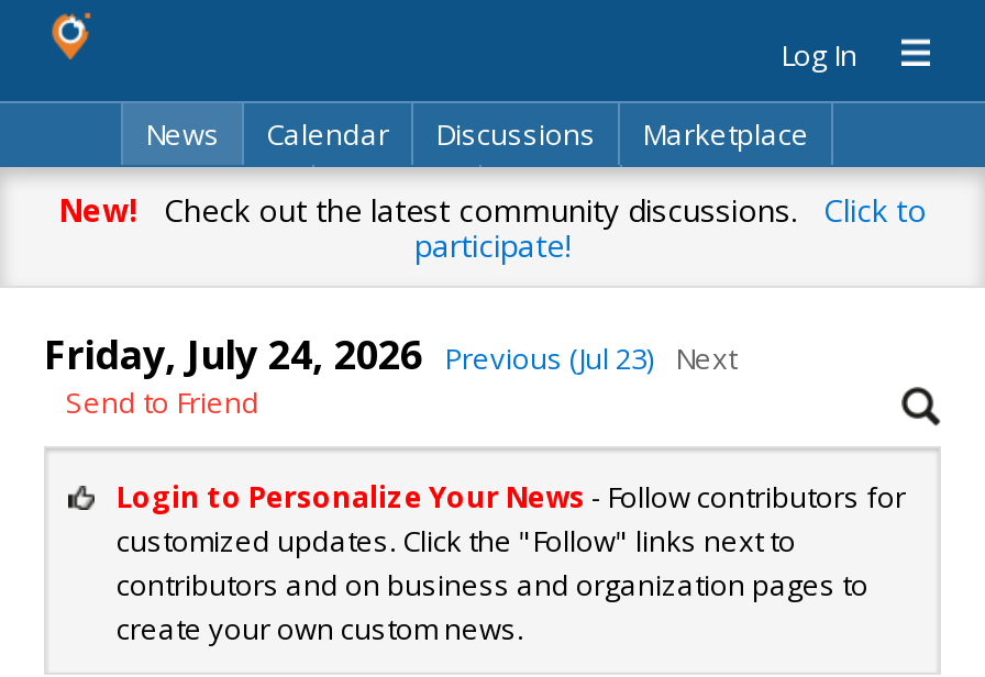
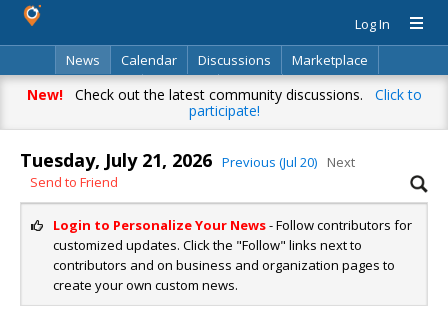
- Friday, July 24, 2026 Previous (Jul 23) Next
+ Tuesday, July 21, 2026 Previous (Jul 20) Next
